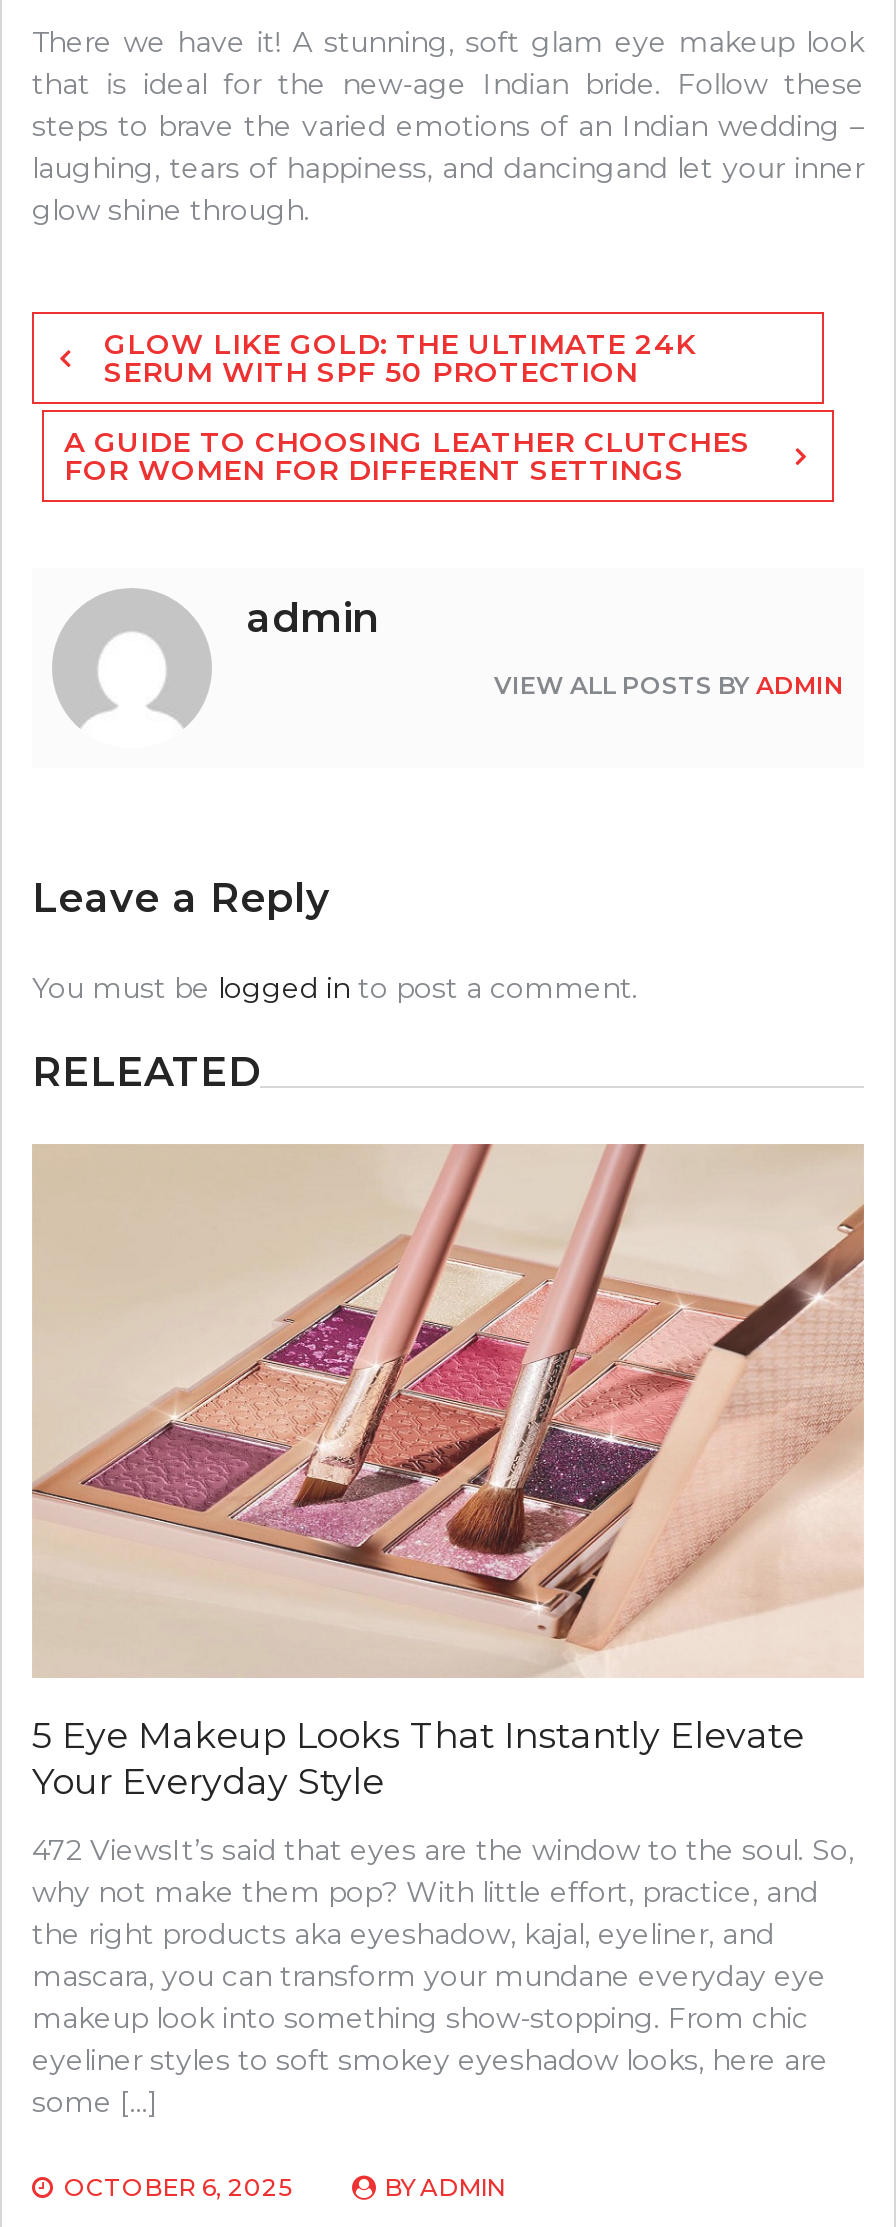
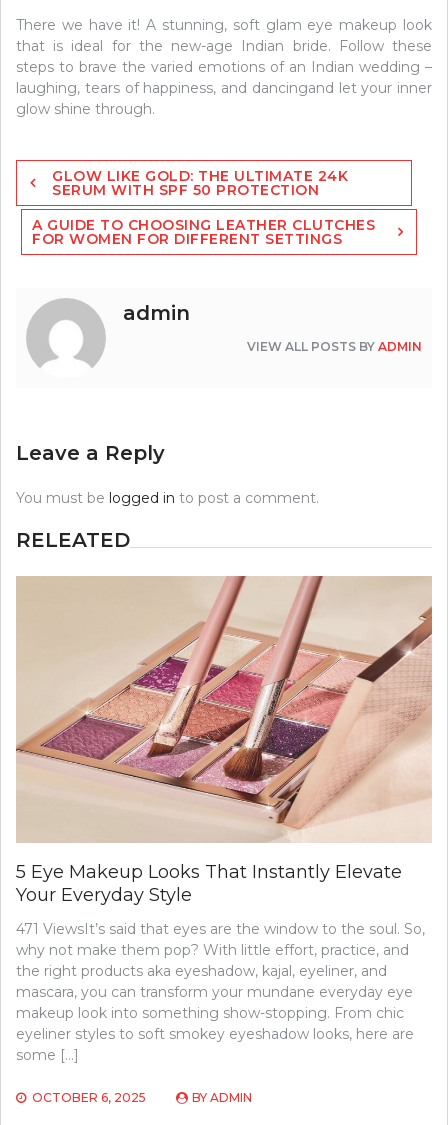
- 472 ViewsIt’s said that eyes are the window to the soul. So,
+ 471 ViewsIt’s said that eyes are the window to the soul. So,
